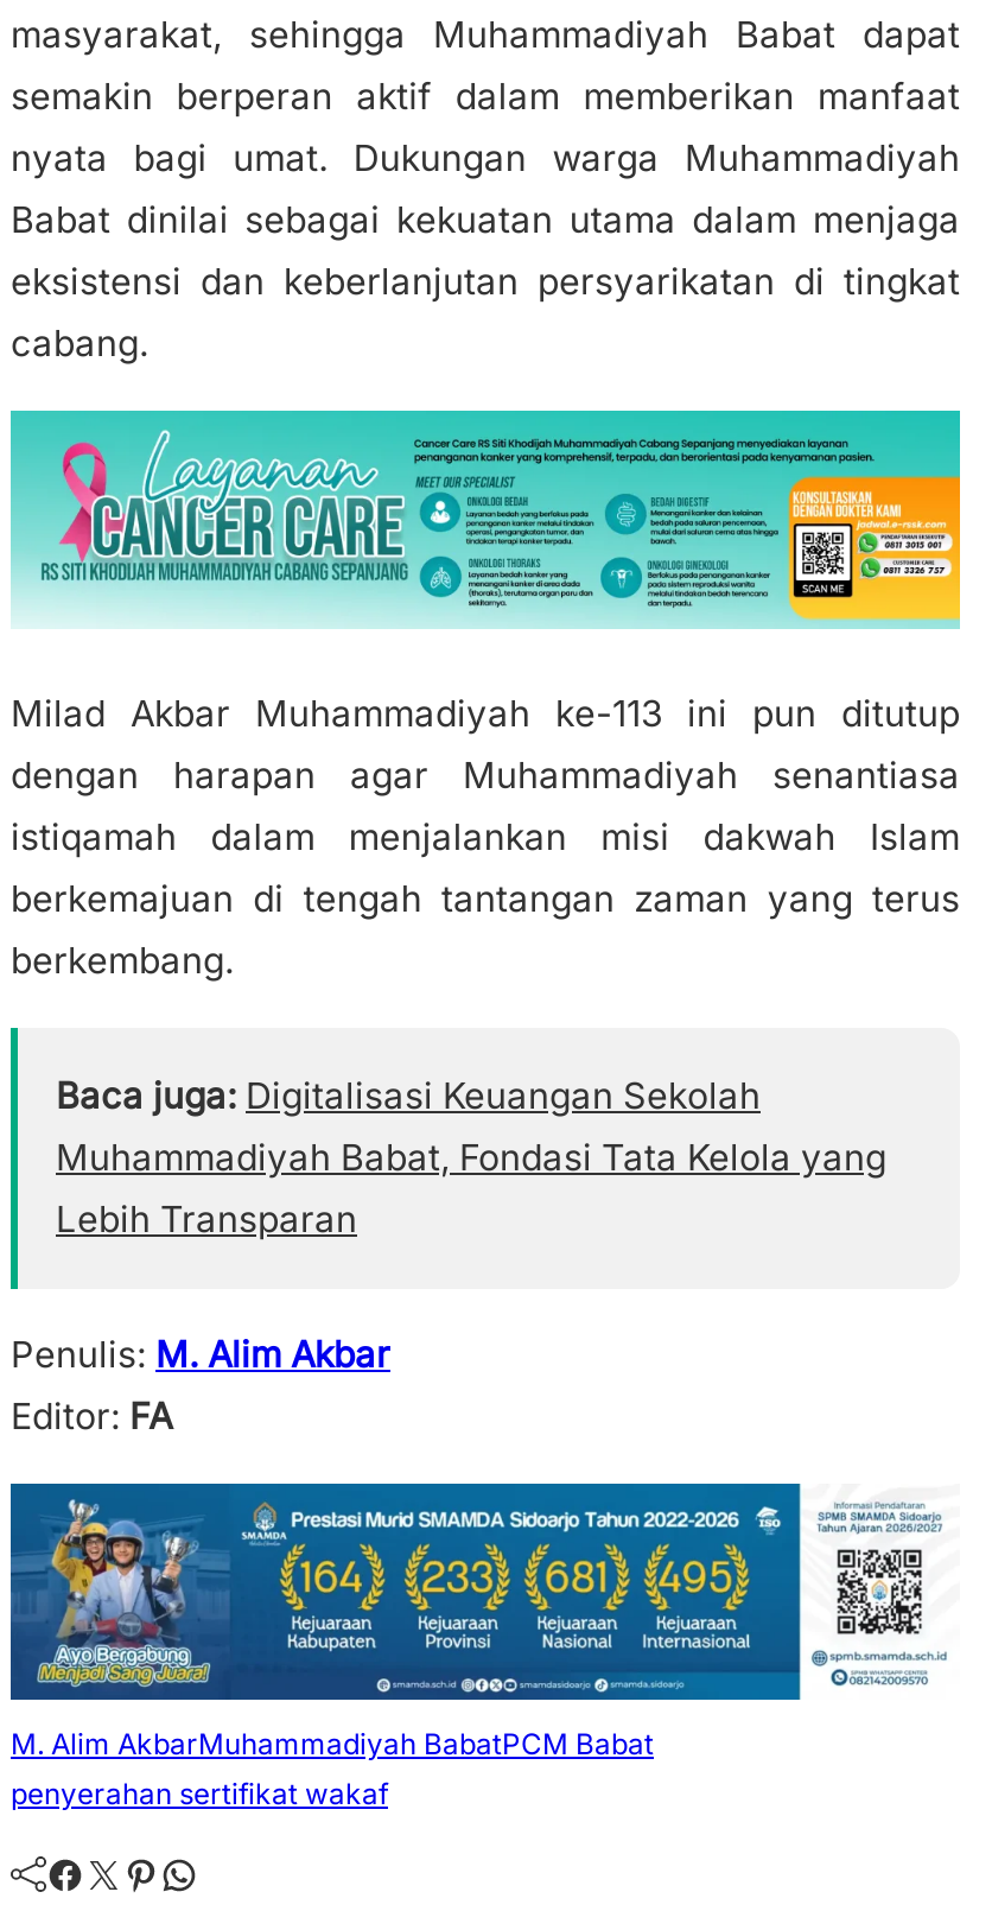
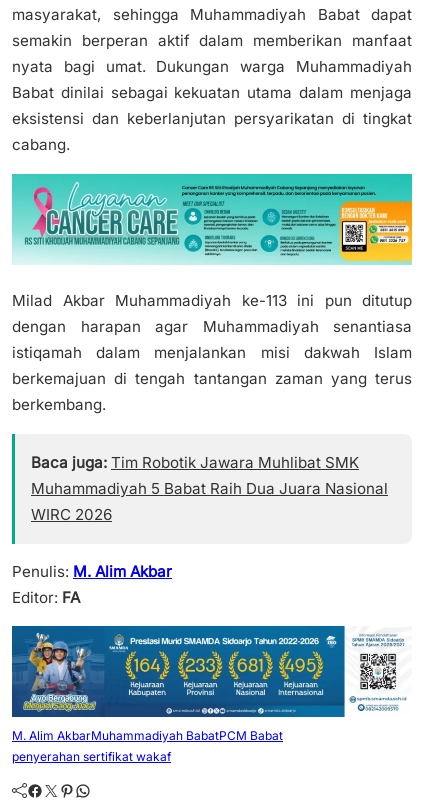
- Baca juga: Digitalisasi Keuangan Sekolah
- Muhammadiyah Babat, Fondasi Tata Kelola yang
- Lebih Transparan
+ Baca juga: Tim Robotik Jawara Muhlibat SMK
+ Muhammadiyah 5 Babat Raih Dua Juara Nasional
+ WIRC 2026
